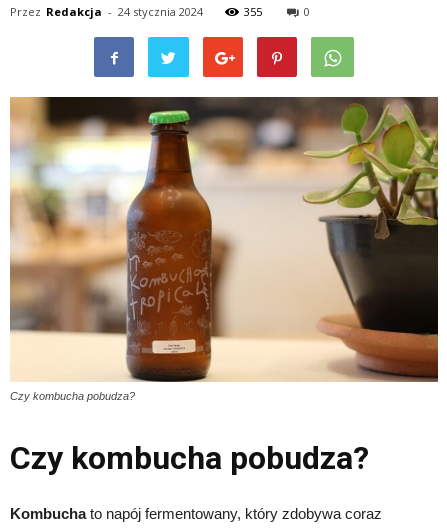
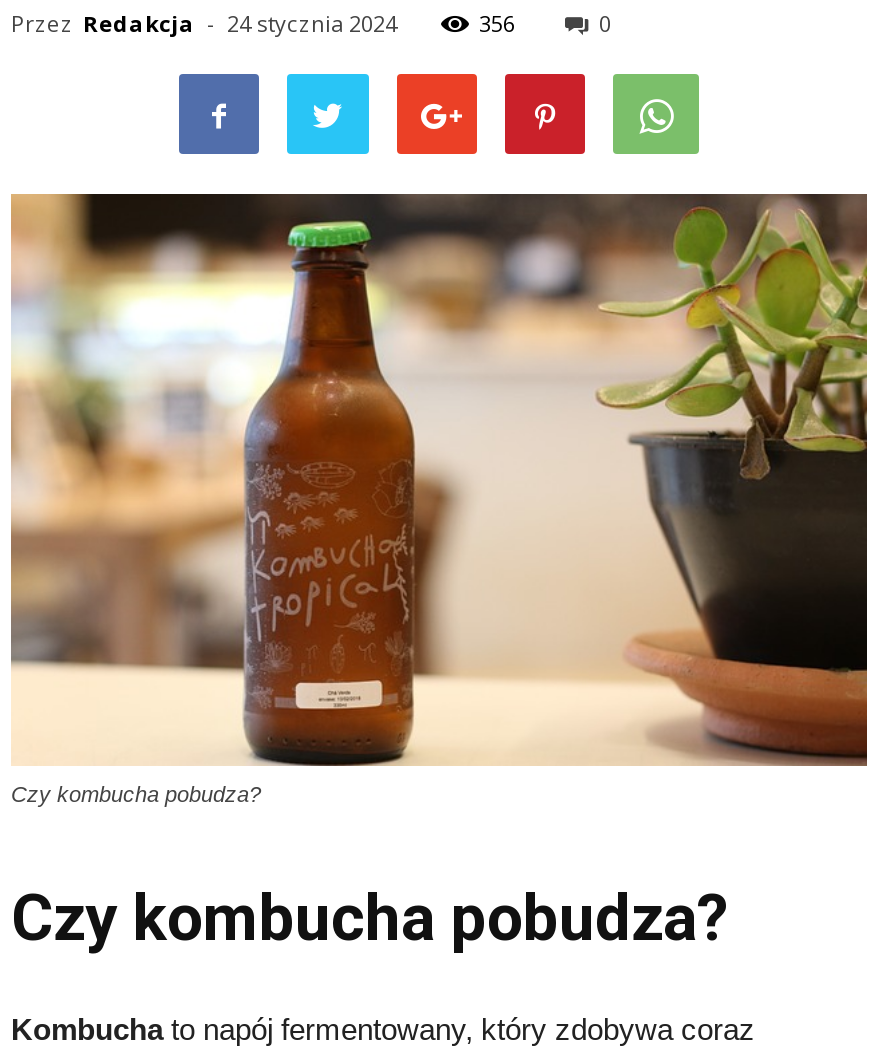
- 355
+ 356
